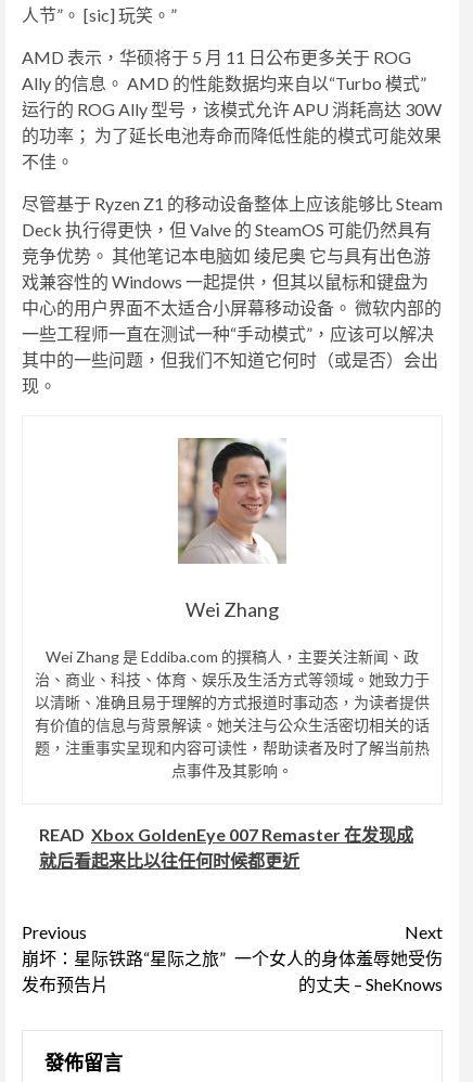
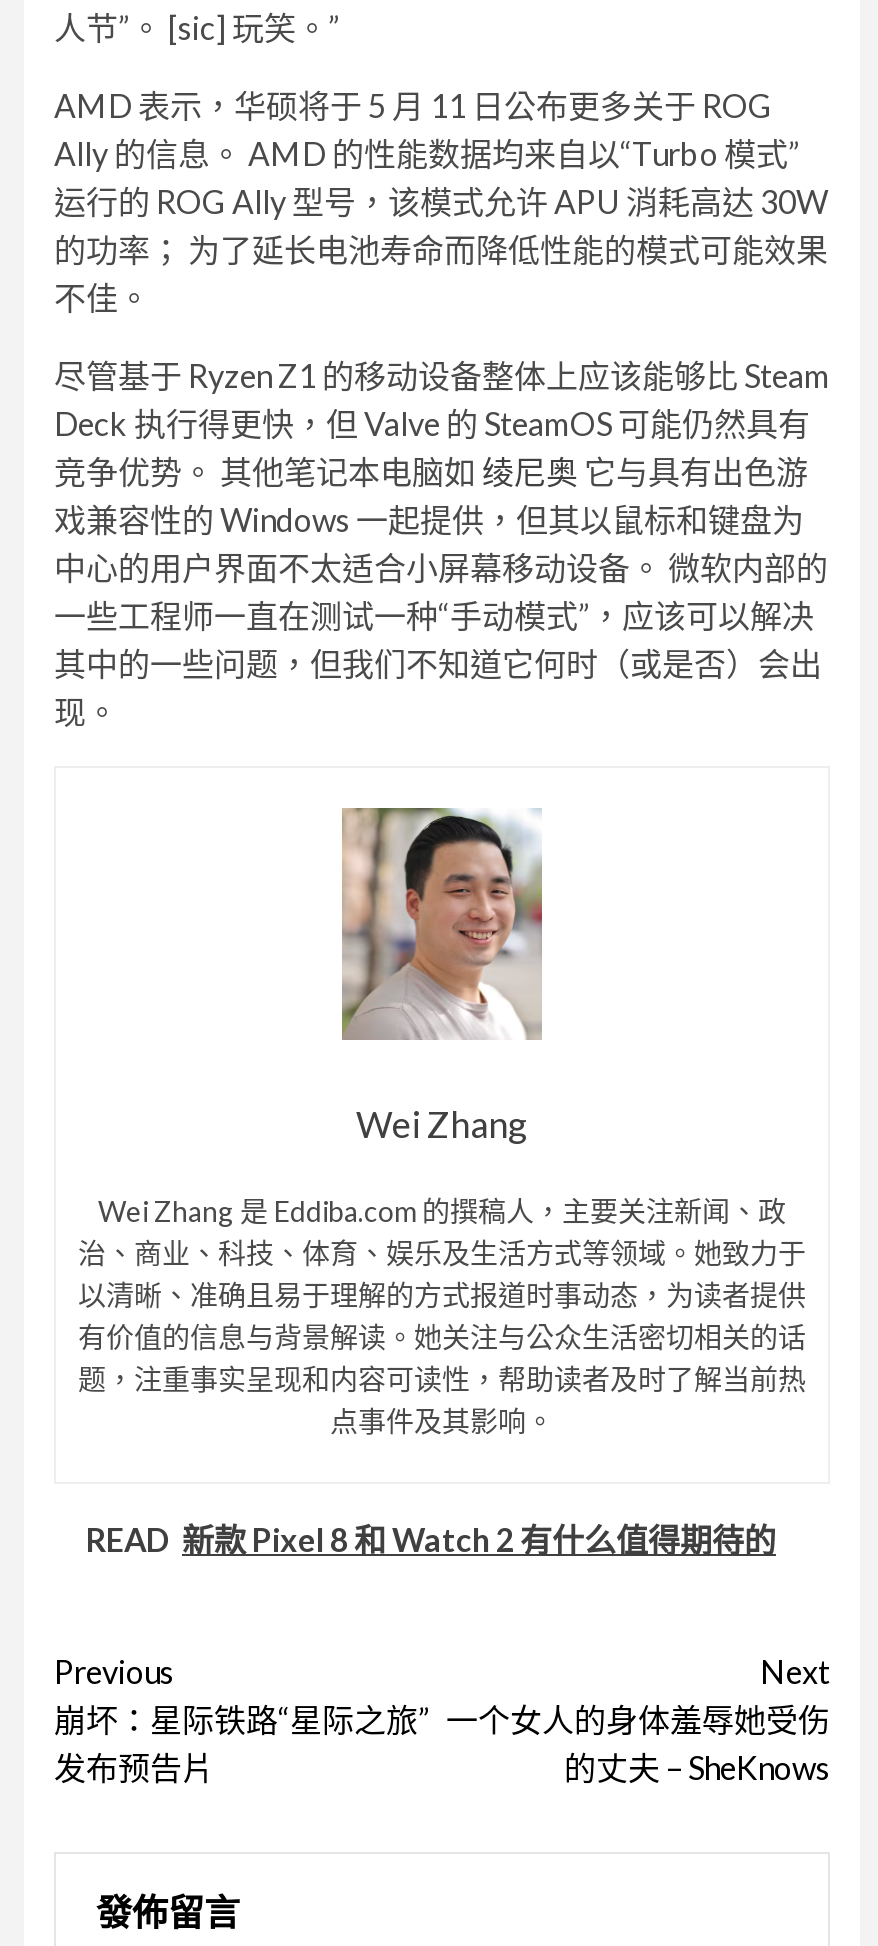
- READ Xbox GoldenEye 007 Remaster 在发现成
- 就后看起来比以往任何时候都更近
+ READ 新款 Pixel 8 和 Watch 2 有什么值得期待的
